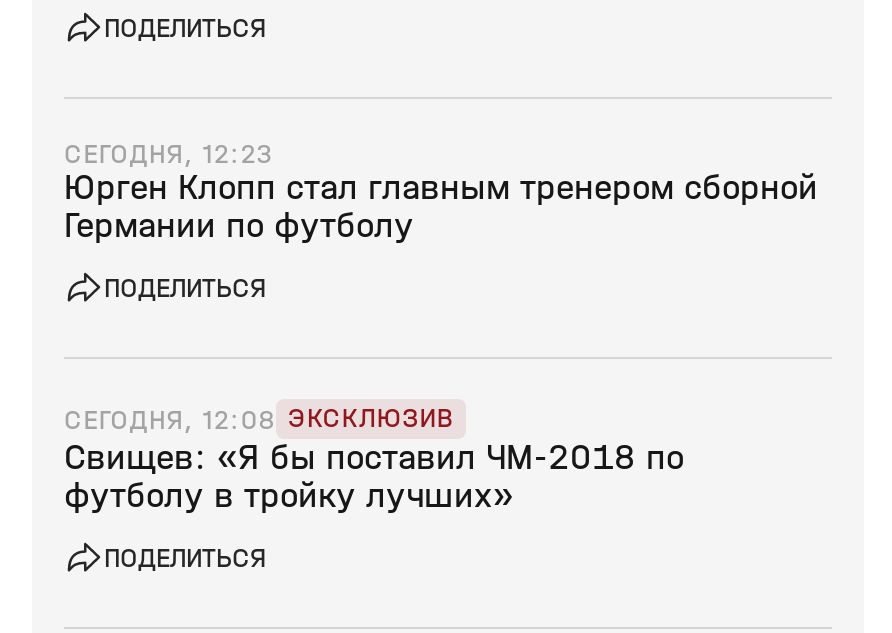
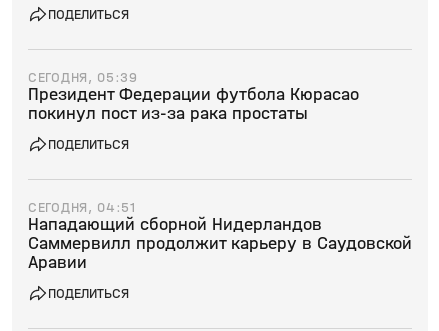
- СЕГОДНЯ, 12:23
- Юрген Клопп стал главным тренером сборной
- Германии по футболу
+ СЕГОДНЯ, 05:39
+ Президент Федерации футбола Кюрасао
+ покинул пост из‑за рака простаты

- СЕГОДНЯ, 12:08 ЭКСКЛЮЗИВ
- Свищев: «Я бы поставил ЧМ‑2018 по
- футболу в тройку лучших»
+ СЕГОДНЯ, 04:51
+ Нападающий сборной Нидерландов
+ Саммервилл продолжит карьеру в Саудовской
+ Аравии
